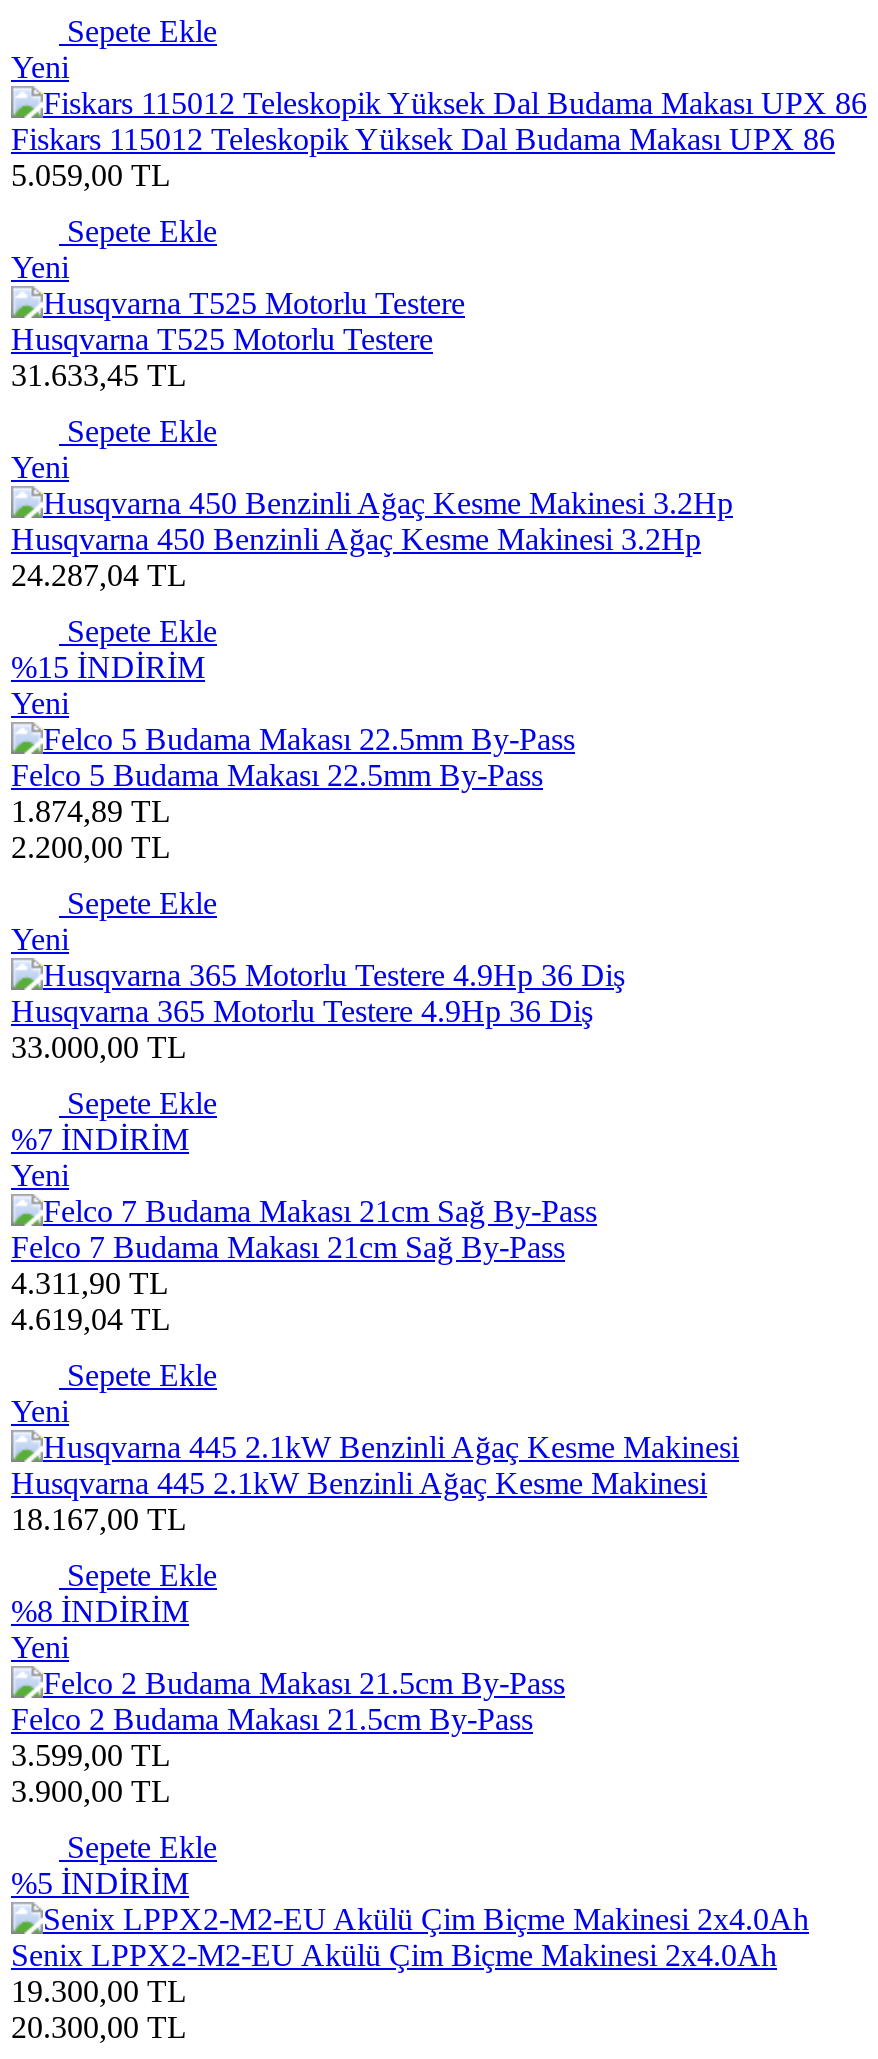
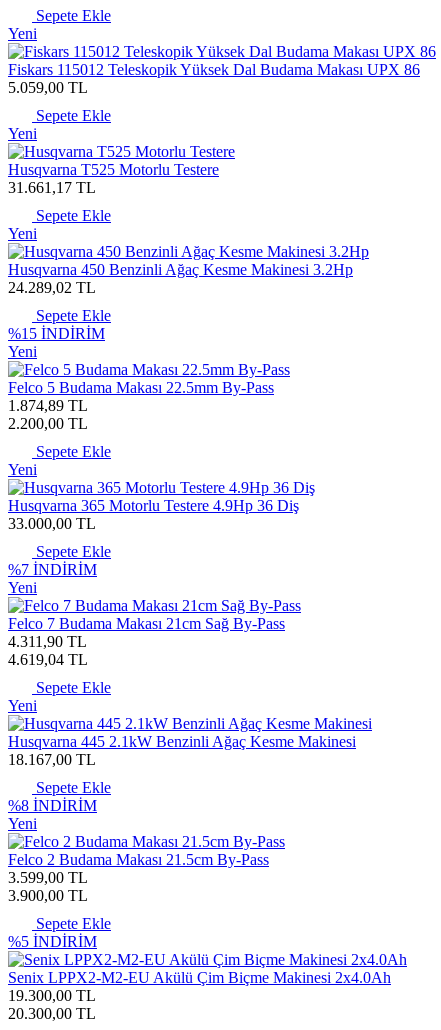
- 31.633,45 TL
+ 31.661,17 TL

- 24.287,04 TL
+ 24.289,02 TL
